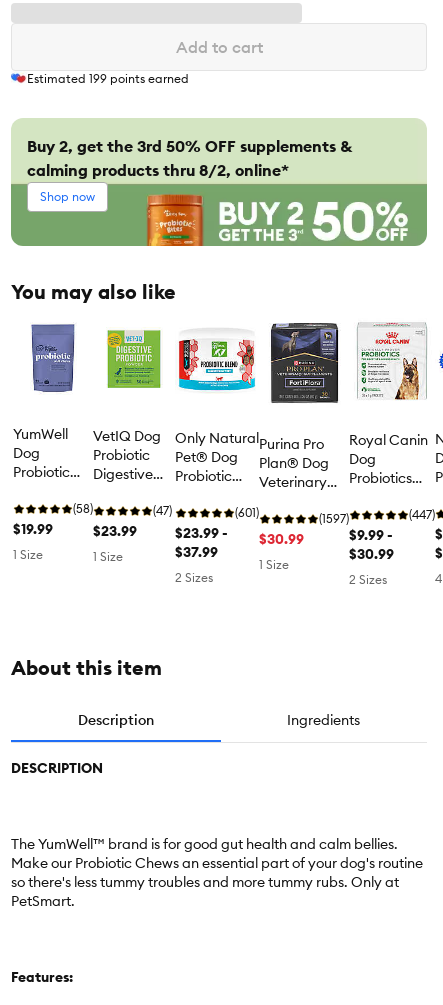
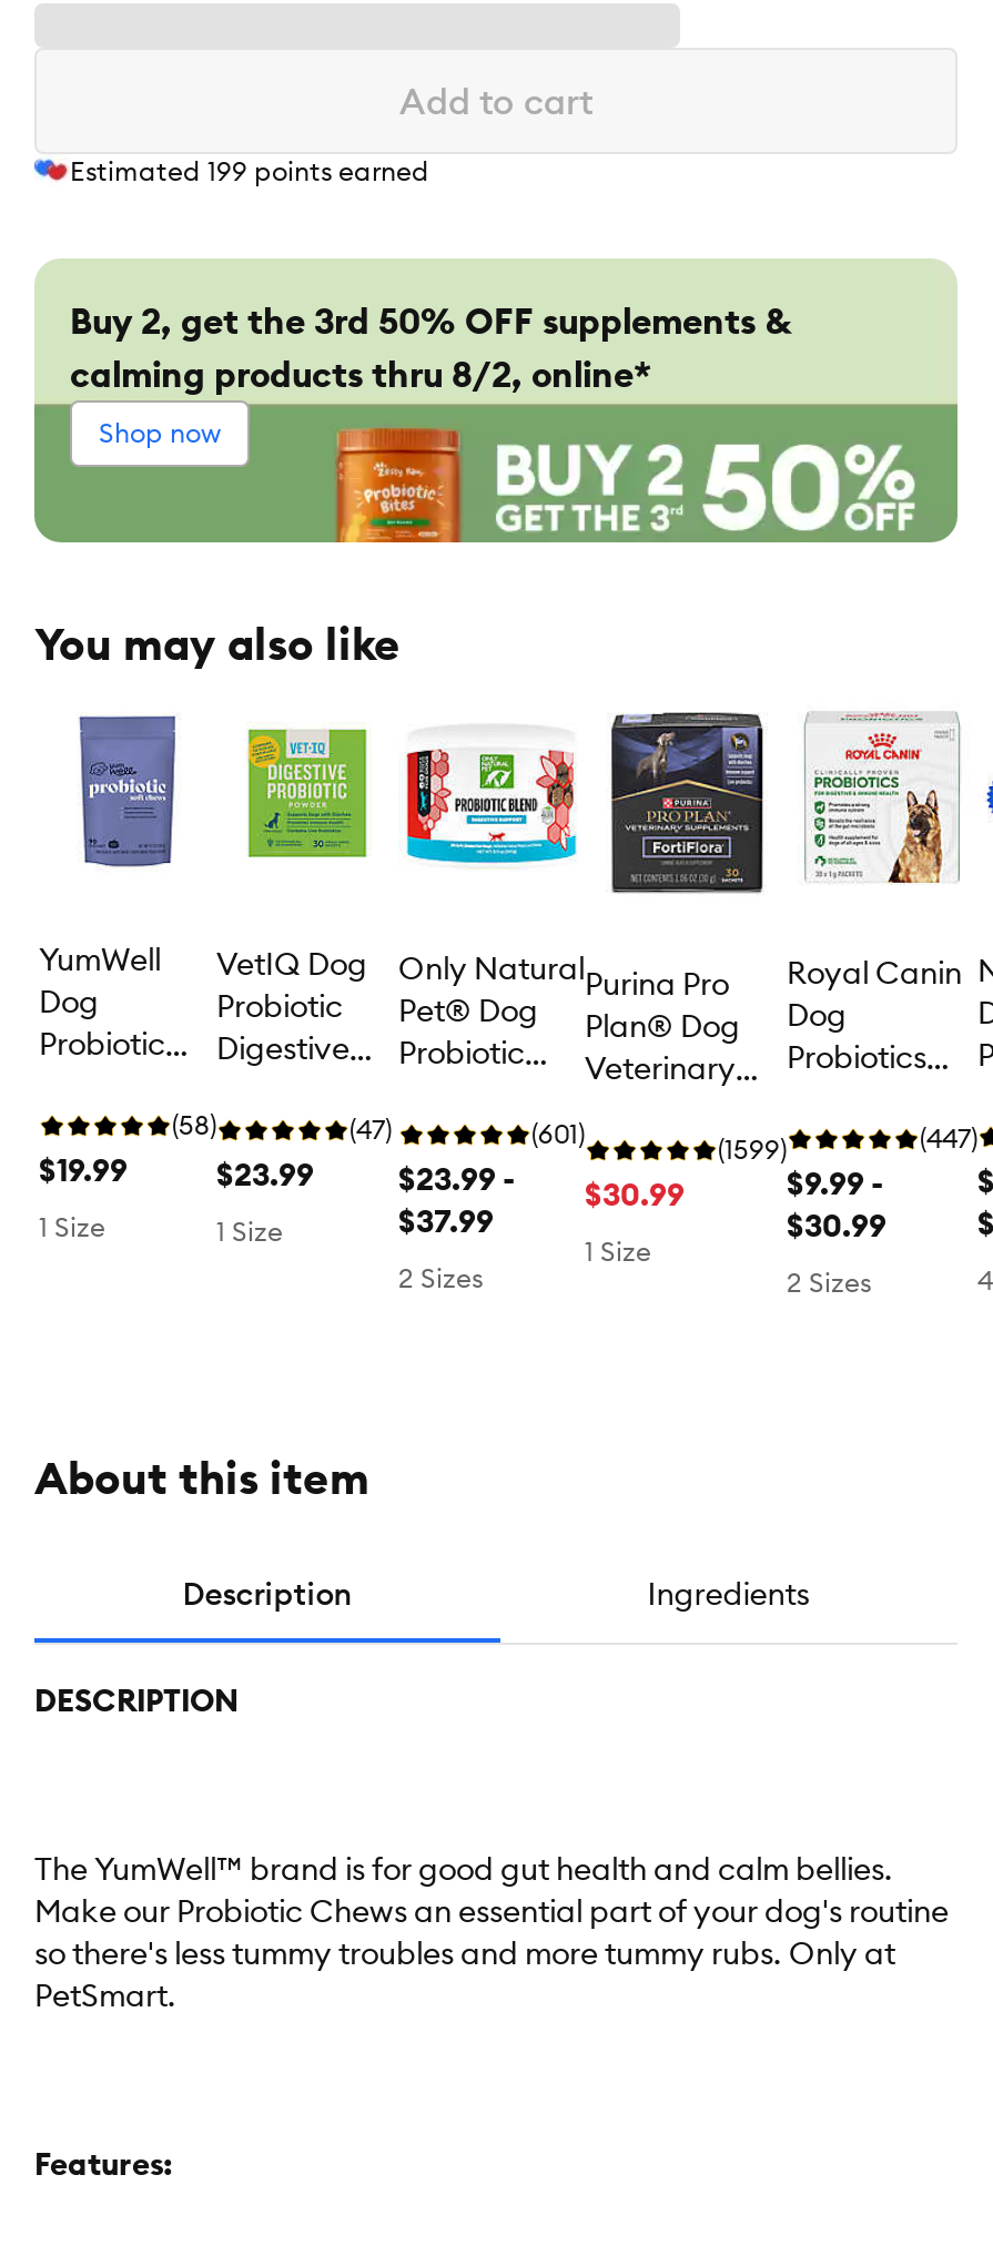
- (1597)
+ (1599)
